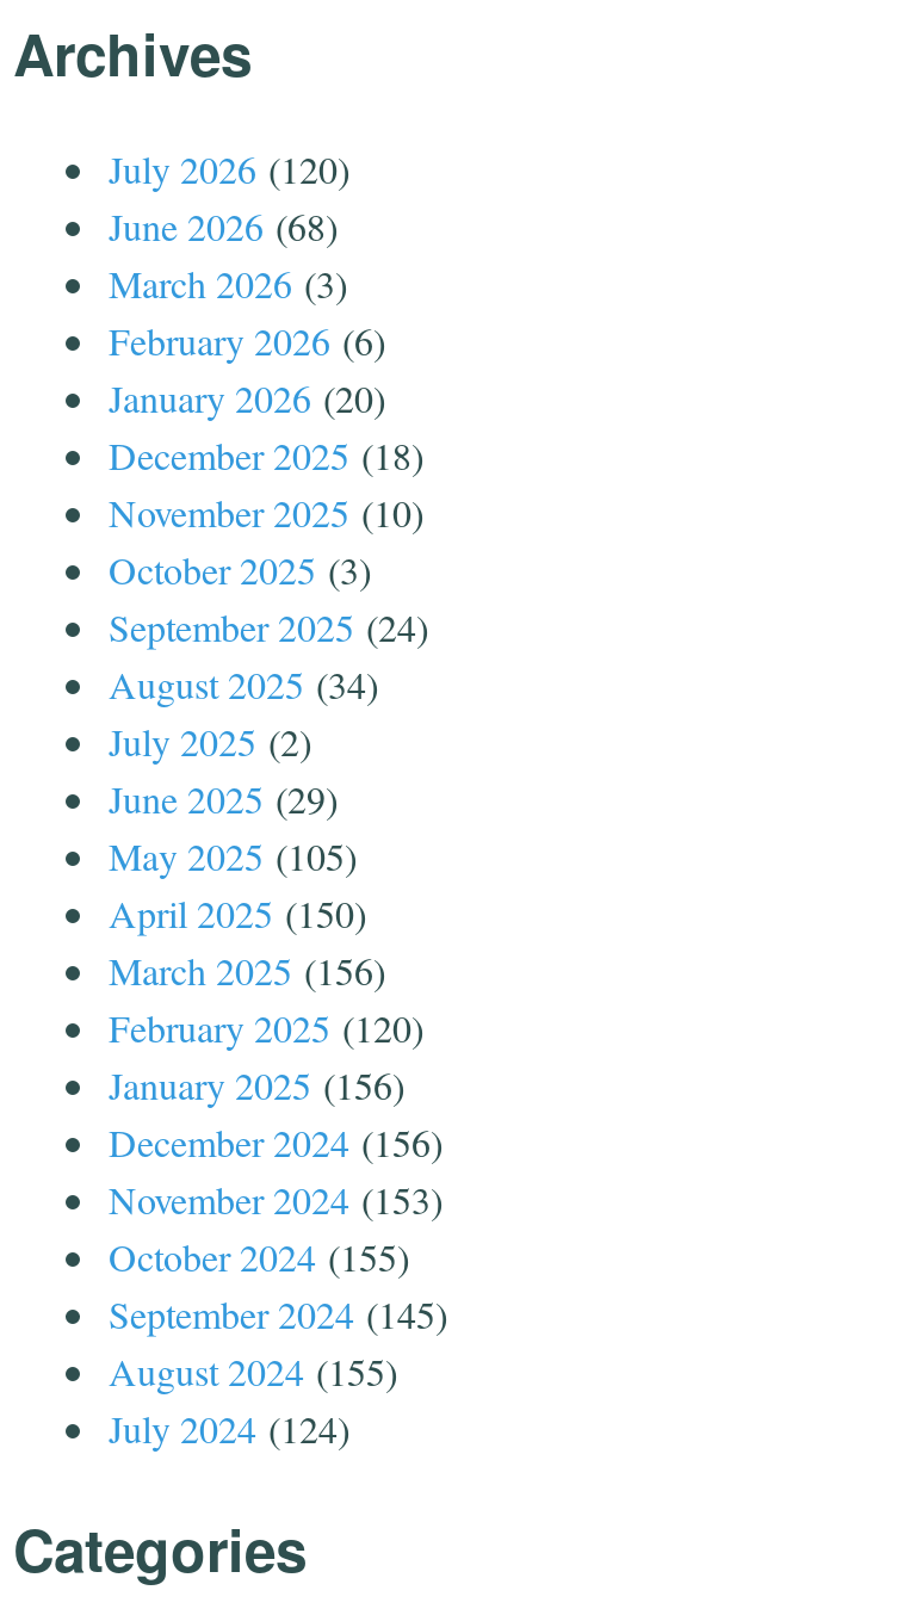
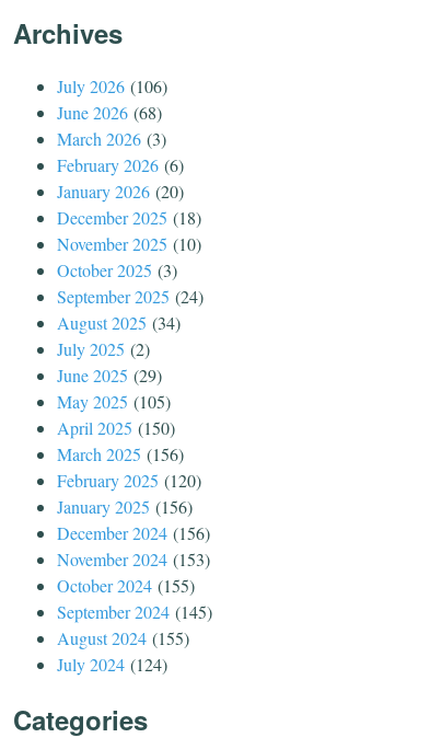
- July 2026 (120)
+ July 2026 (106)
